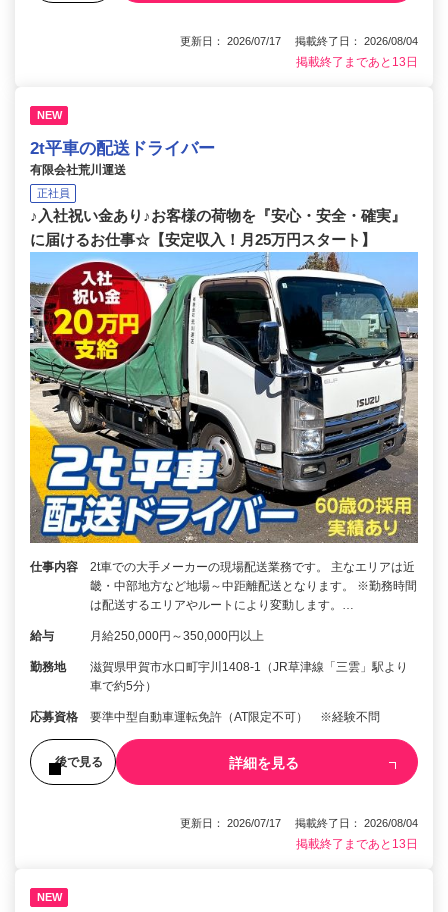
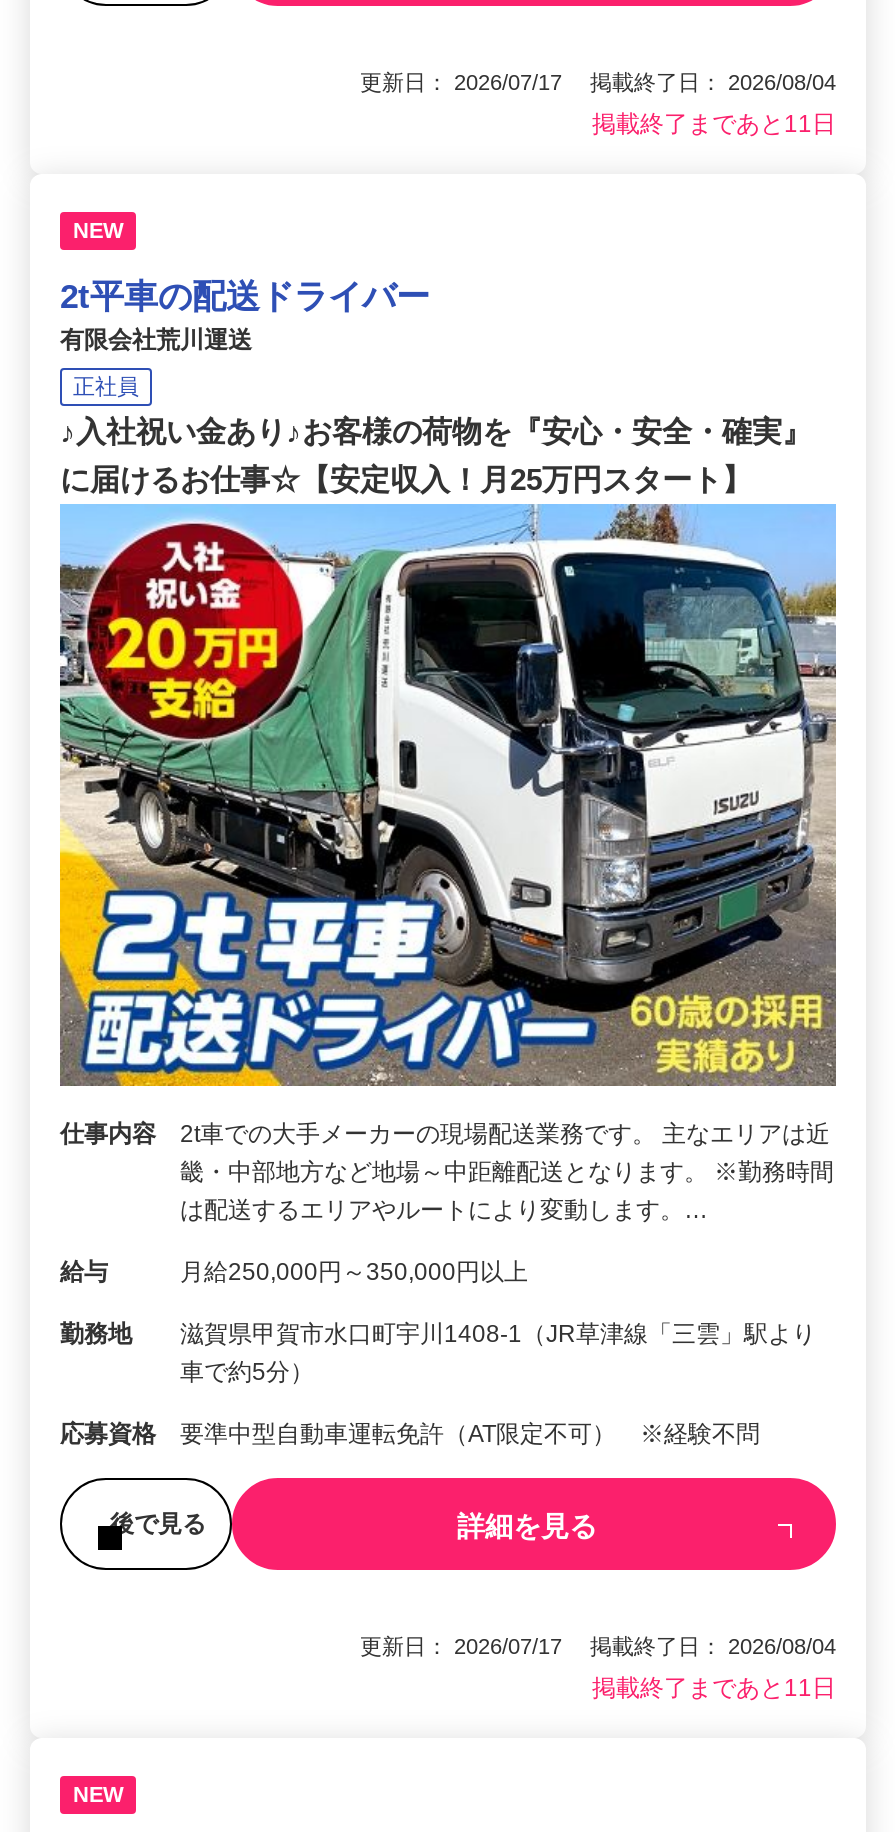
- 掲載終了まであと13日
+ 掲載終了まであと11日

- 掲載終了まであと13日
+ 掲載終了まであと11日
